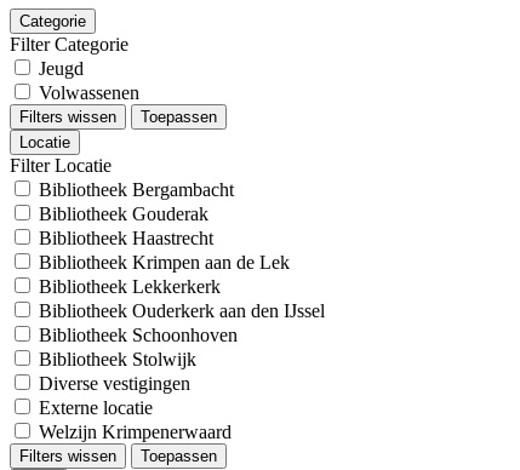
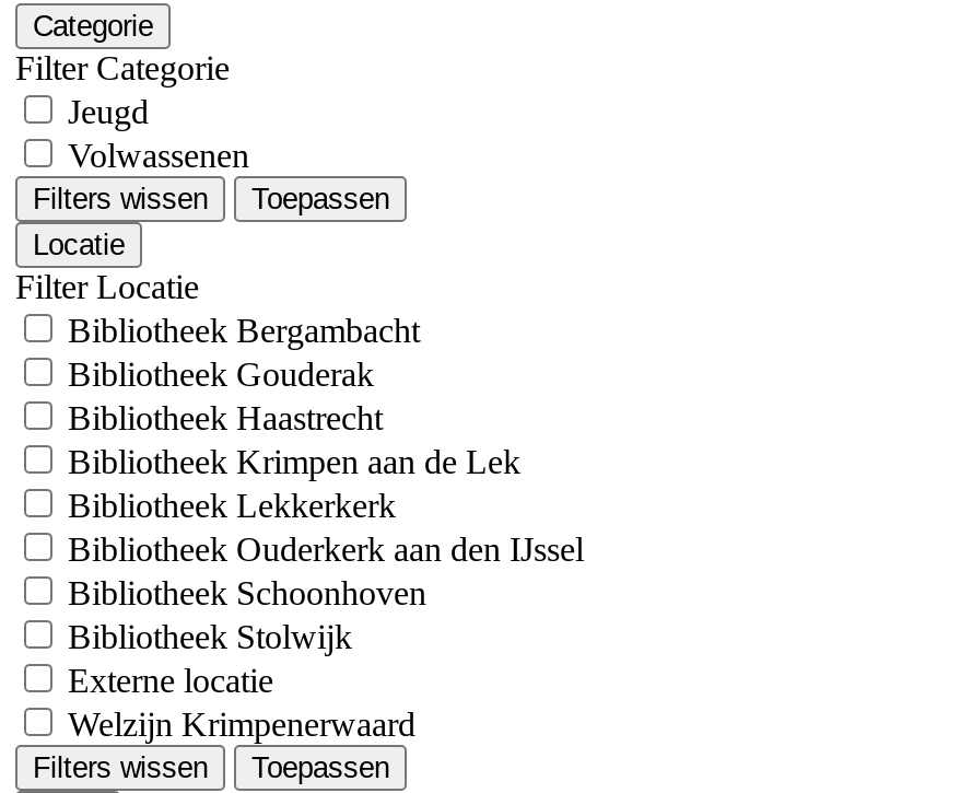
- Diverse vestigingen
